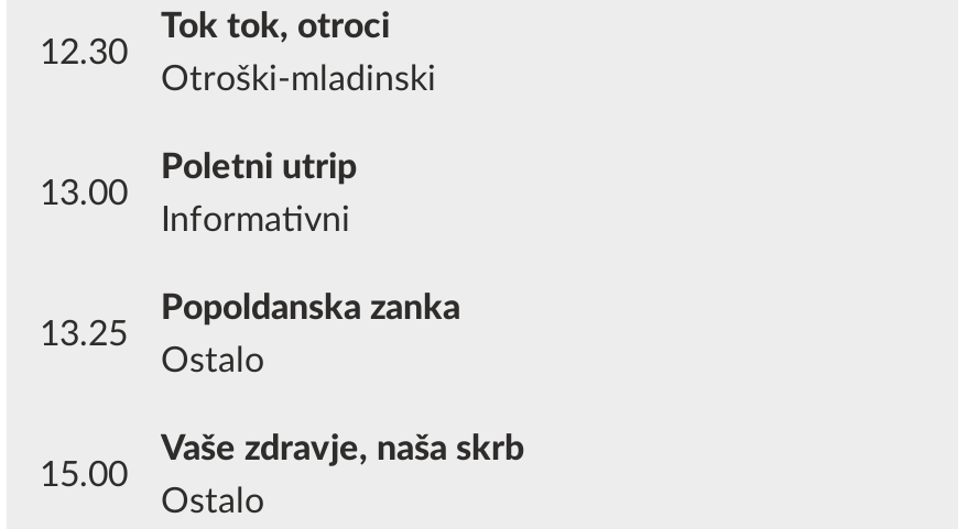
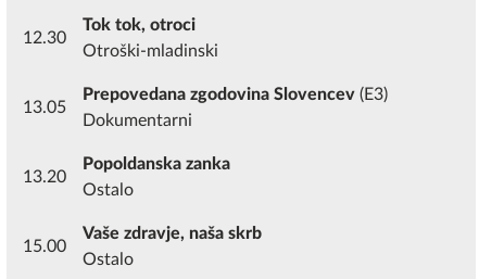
- Poletni utrip
+ Prepovedana zgodovina Slovencev (E3)

- 13.00
+ 13.05

- Informativni
+ Dokumentarni

- 13.25
+ 13.20
